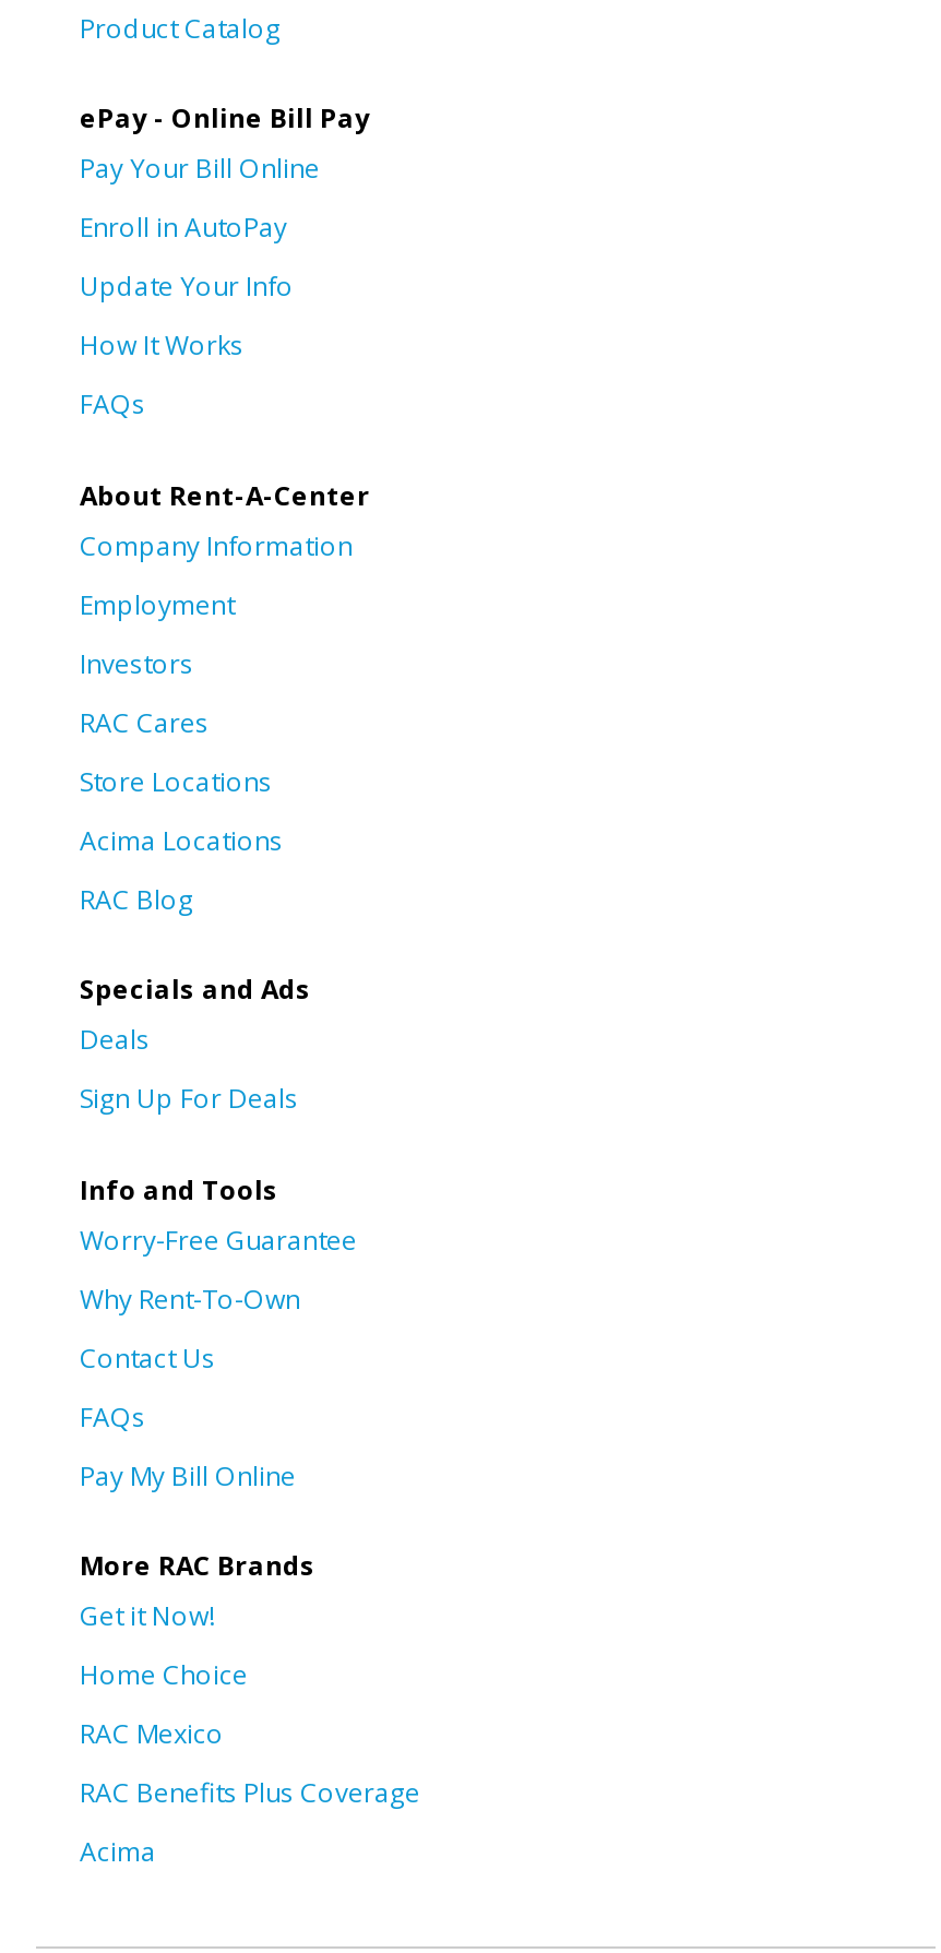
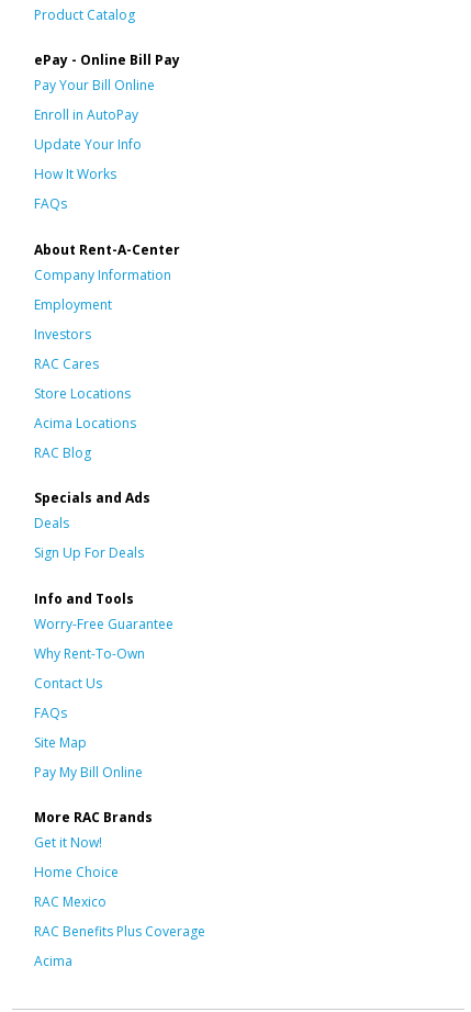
+ Site Map
